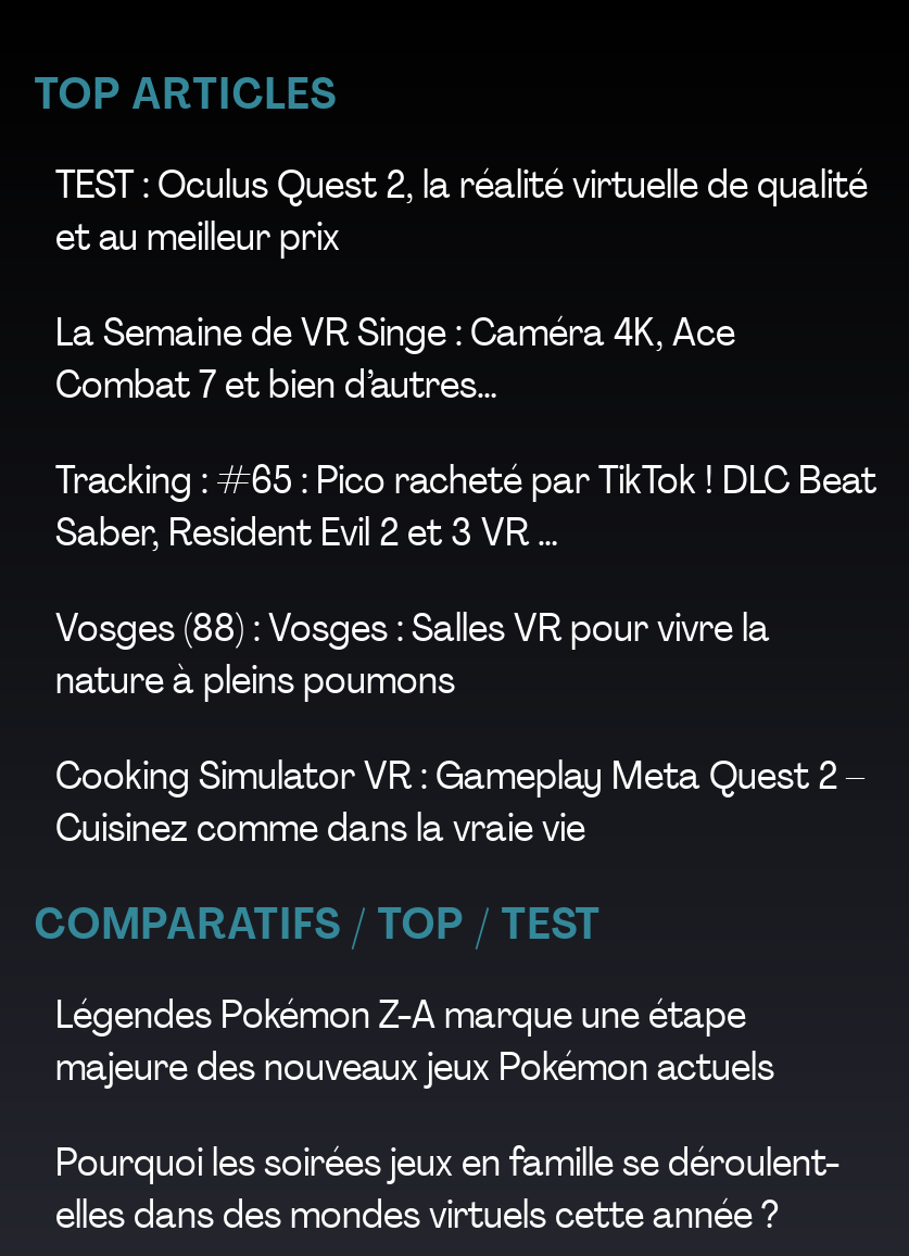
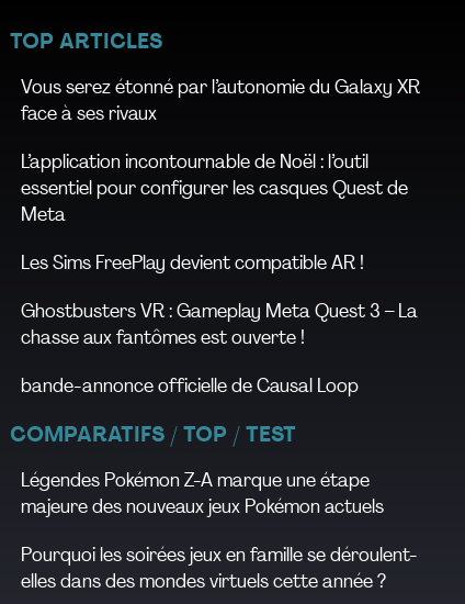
- TEST : Oculus Quest 2, la réalité virtuelle de qualité
- et au meilleur prix
+ Vous serez étonné par l’autonomie du Galaxy XR
+ face à ses rivaux

- La Semaine de VR Singe : Caméra 4K, Ace
- Combat 7 et bien d’autres…
+ L’application incontournable de Noël : l’outil
+ essentiel pour configurer les casques Quest de
+ Meta

- Tracking : #65 : Pico racheté par TikTok ! DLC Beat
- Saber, Resident Evil 2 et 3 VR …
+ Les Sims FreePlay devient compatible AR !

- Vosges (88) : Vosges : Salles VR pour vivre la
- nature à pleins poumons
+ Ghostbusters VR : Gameplay Meta Quest 3 – La
+ chasse aux fantômes est ouverte !

- Cooking Simulator VR : Gameplay Meta Quest 2 –
- Cuisinez comme dans la vraie vie
+ bande-annonce officielle de Causal Loop
